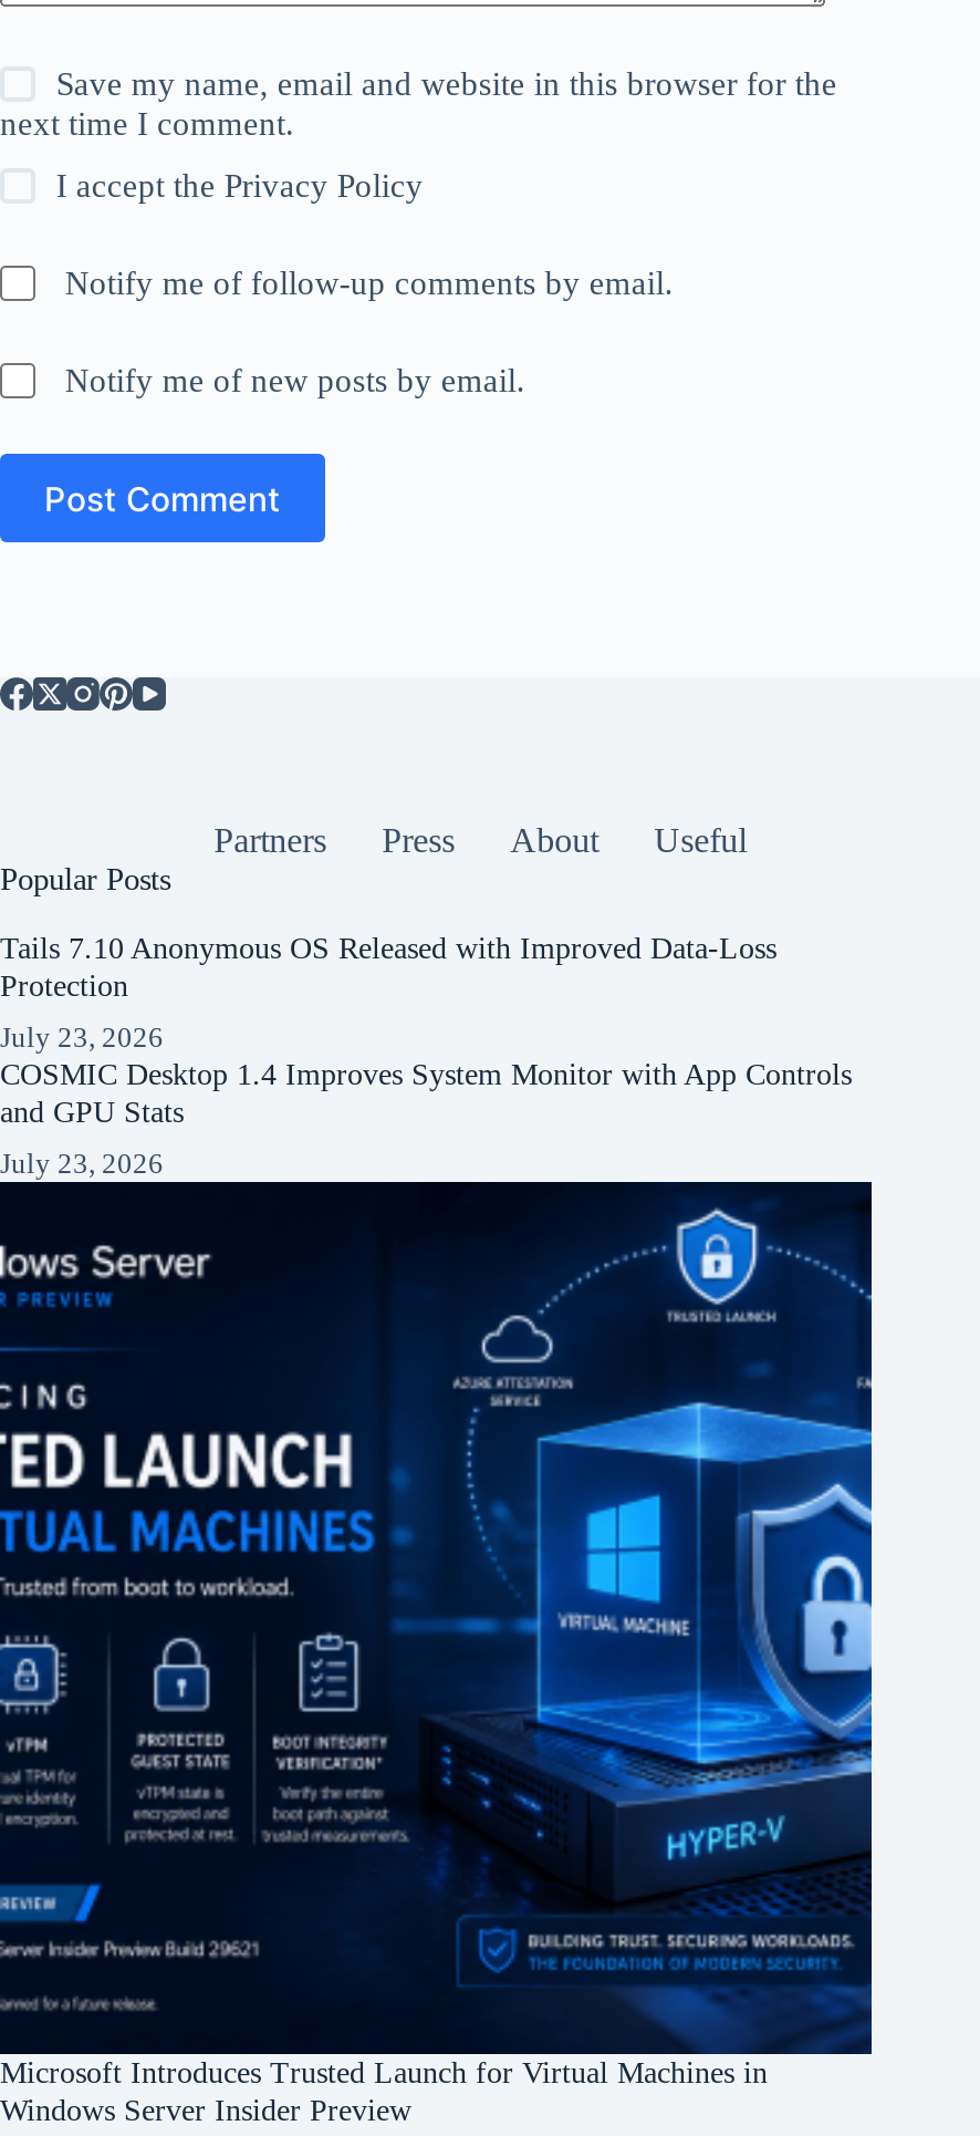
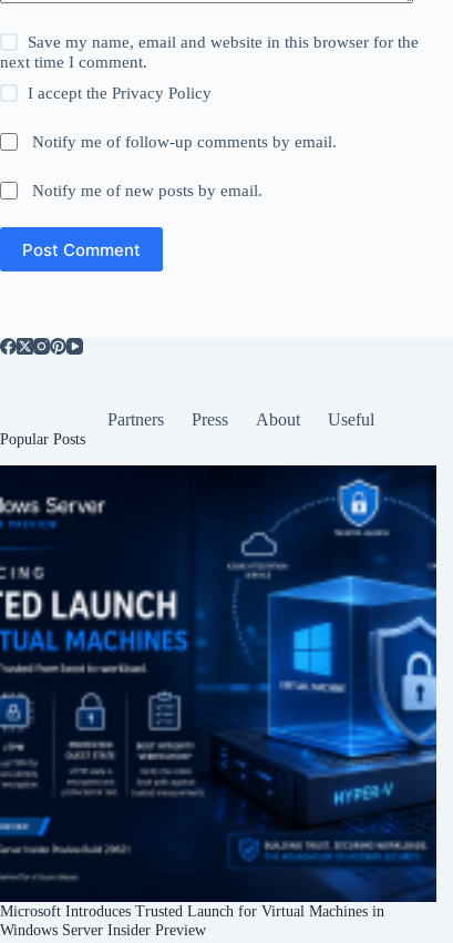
- Tails 7.10 Anonymous OS Released with Improved Data-Loss
- Protection
- July 23, 2026
- COSMIC Desktop 1.4 Improves System Monitor with App Controls
- and GPU Stats
- July 23, 2026
